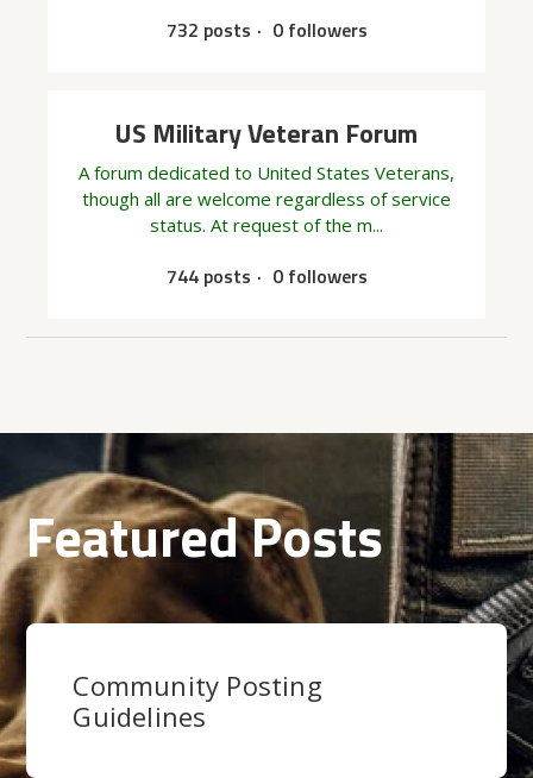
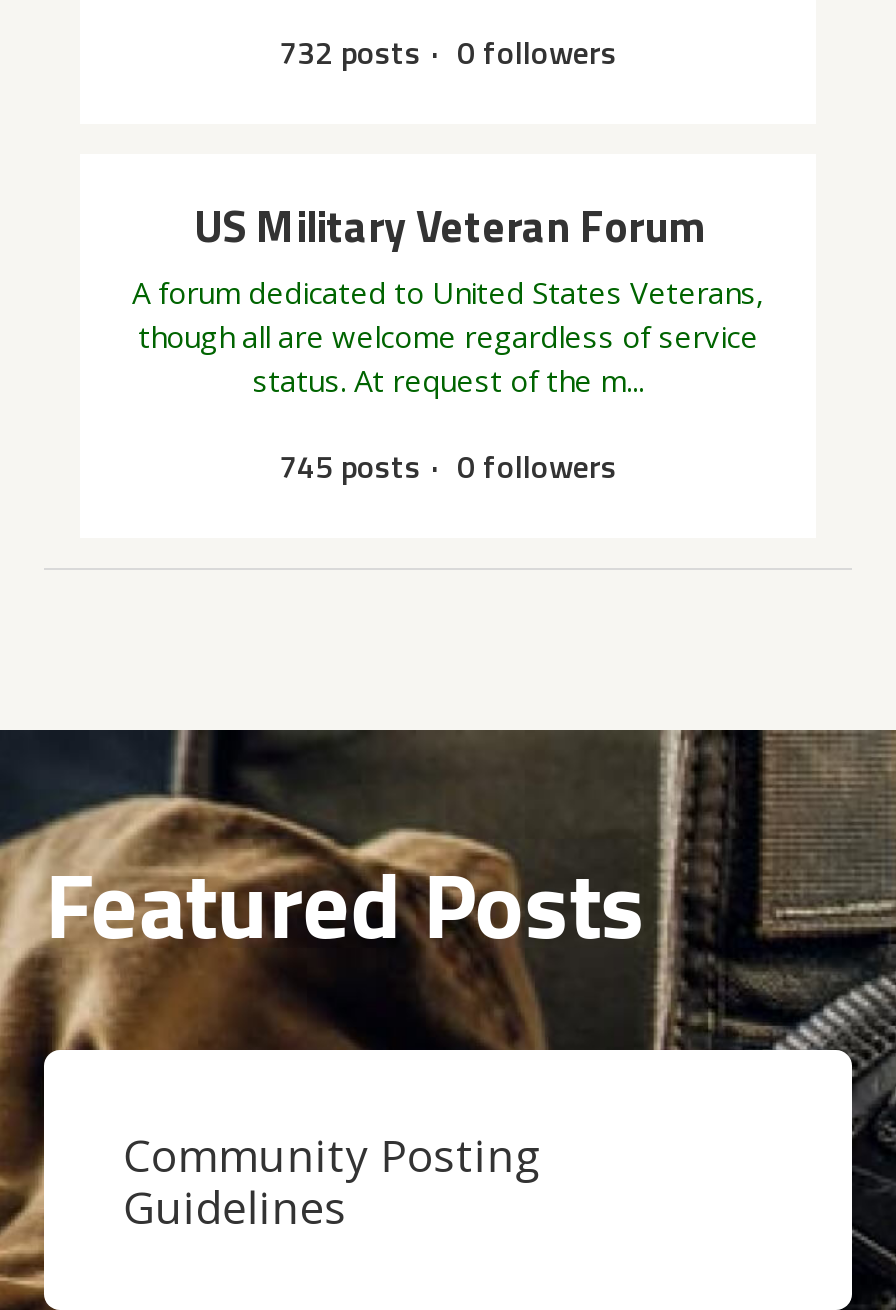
- 744 posts 0 followers
+ 745 posts 0 followers
